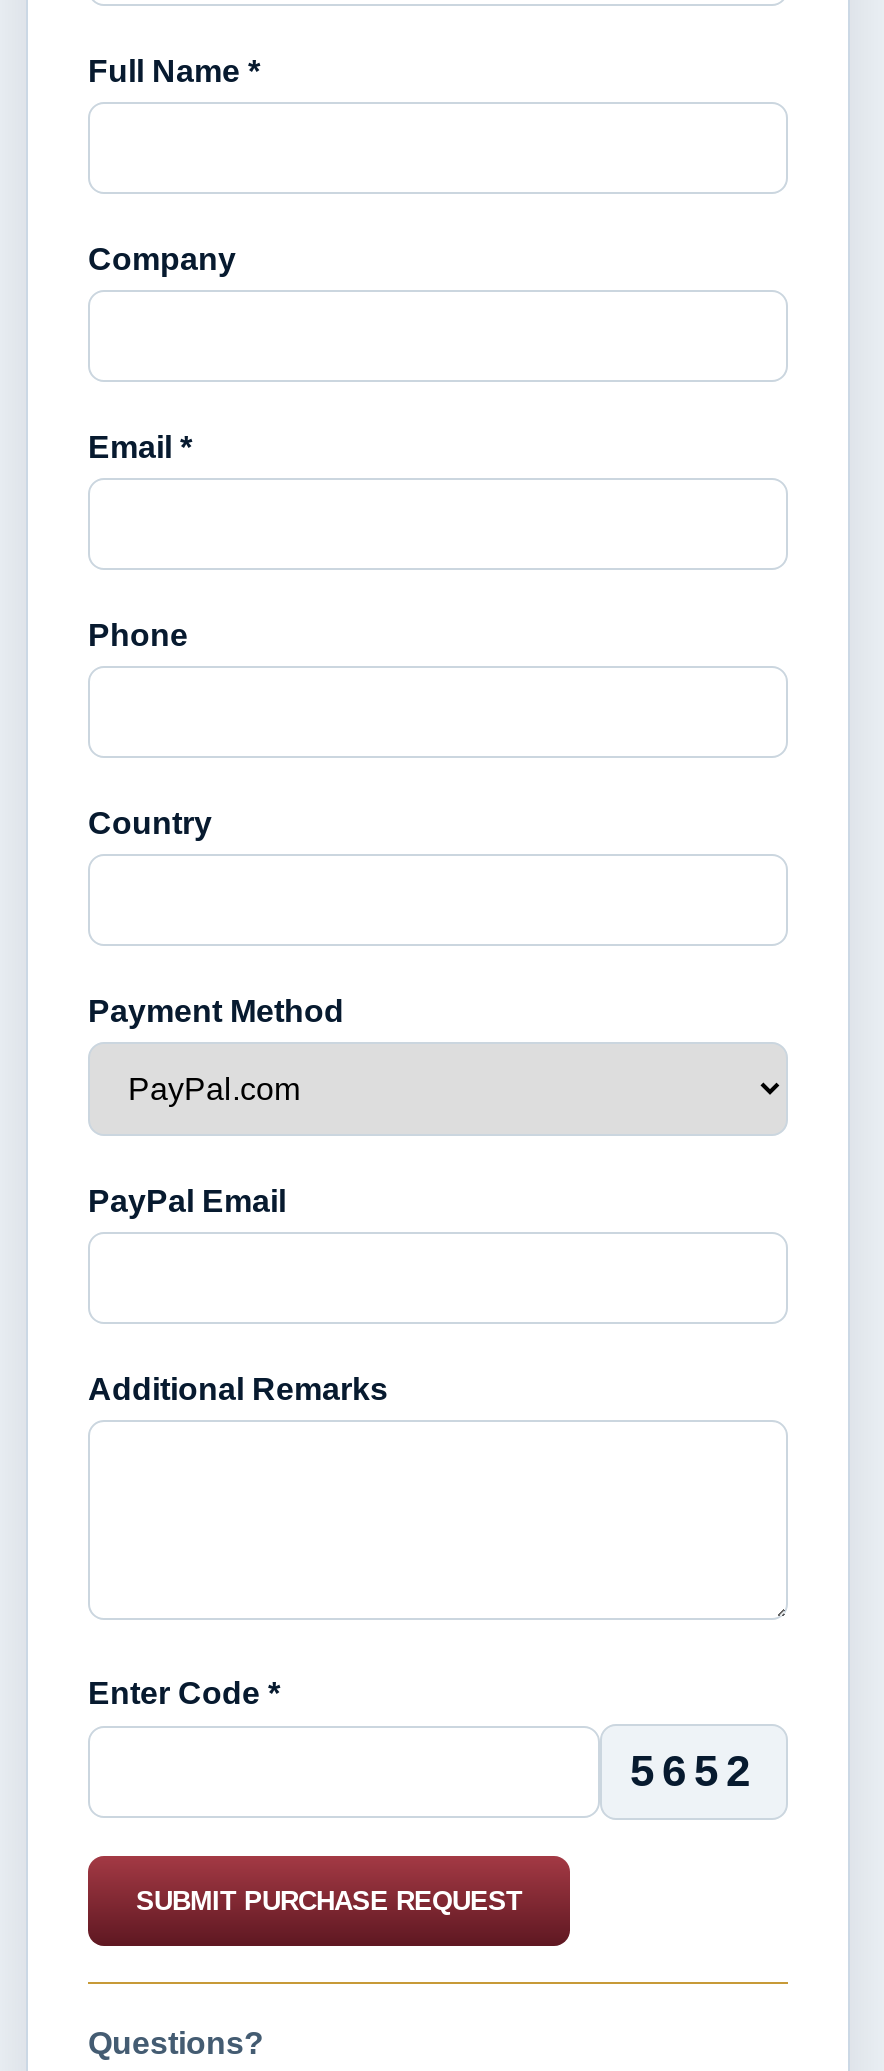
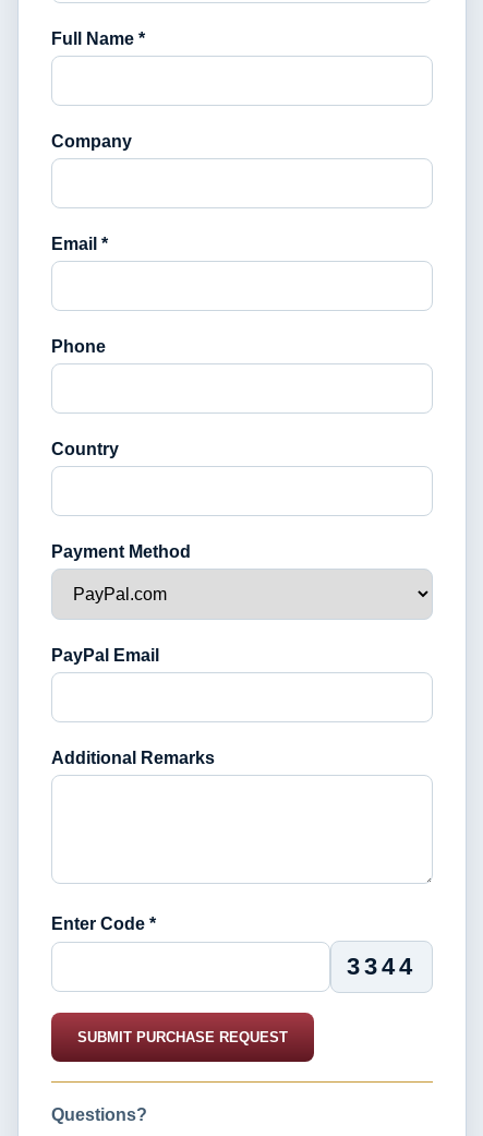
- 5652
+ 3344
